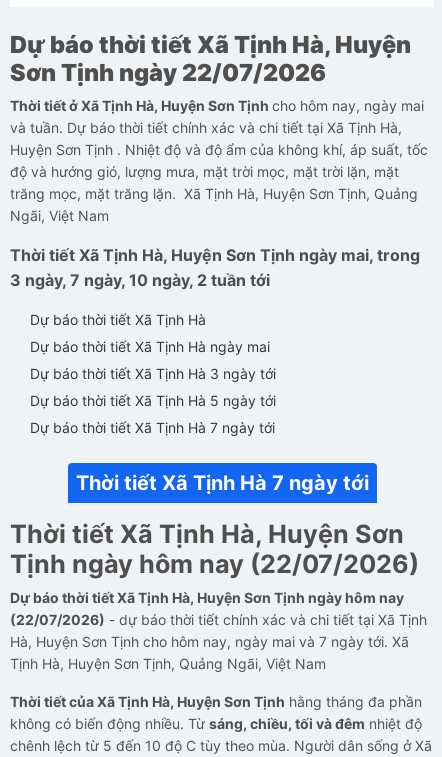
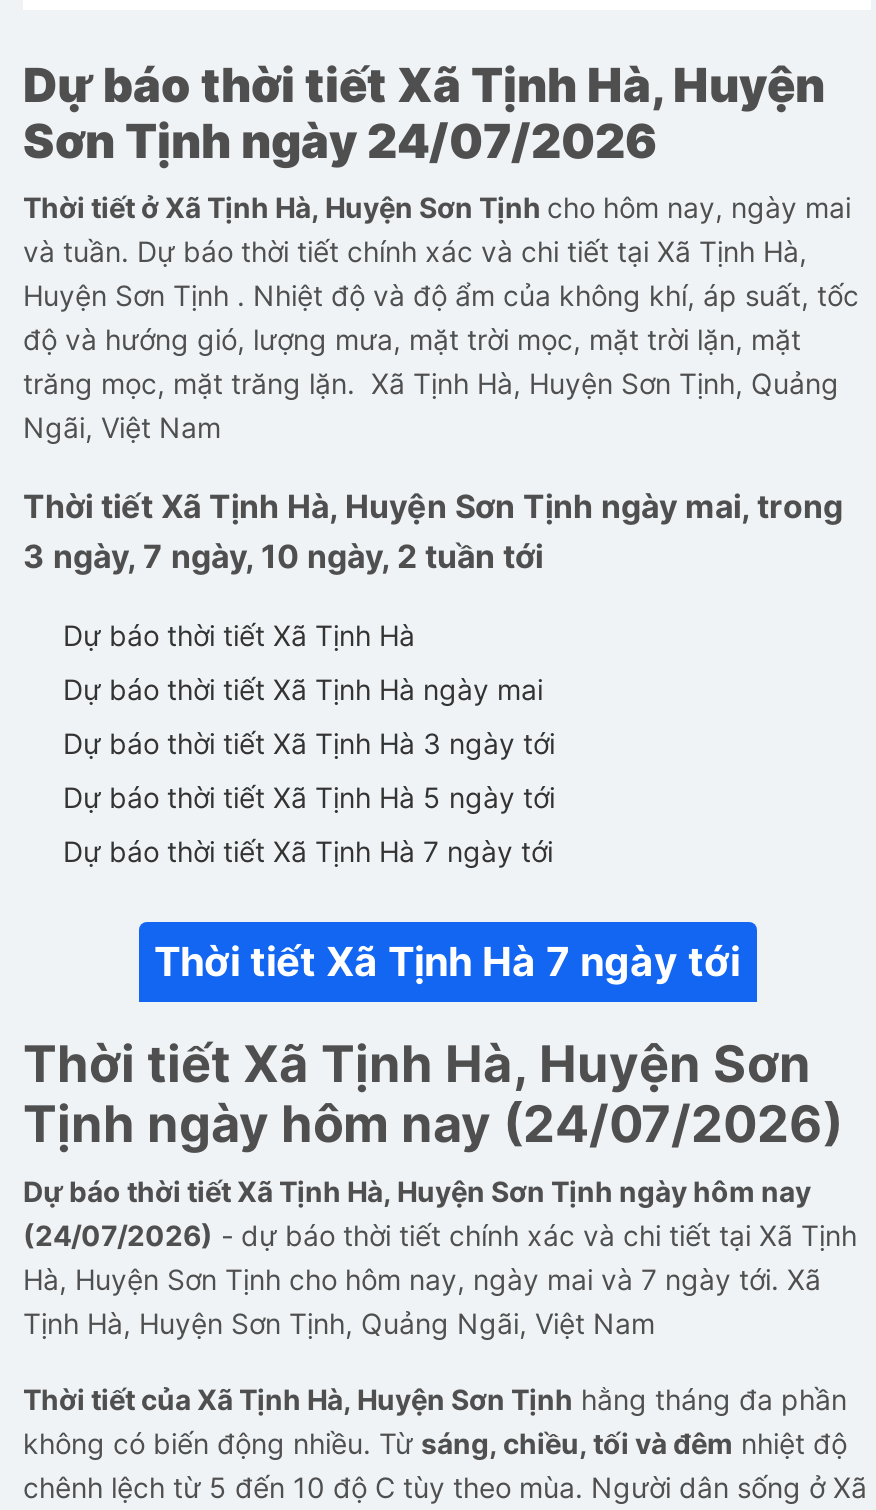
- Sơn Tịnh ngày 22/07/2026
+ Sơn Tịnh ngày 24/07/2026

- Tịnh ngày hôm nay (22/07/2026)
+ Tịnh ngày hôm nay (24/07/2026)

- (22/07/2026) - dự báo thời tiết chính xác và chi tiết tại Xã Tịnh
+ (24/07/2026) - dự báo thời tiết chính xác và chi tiết tại Xã Tịnh
